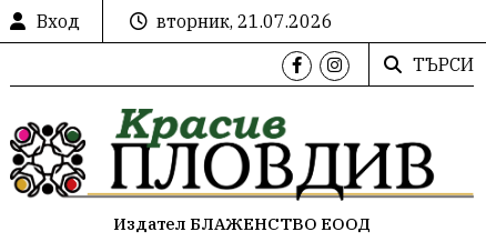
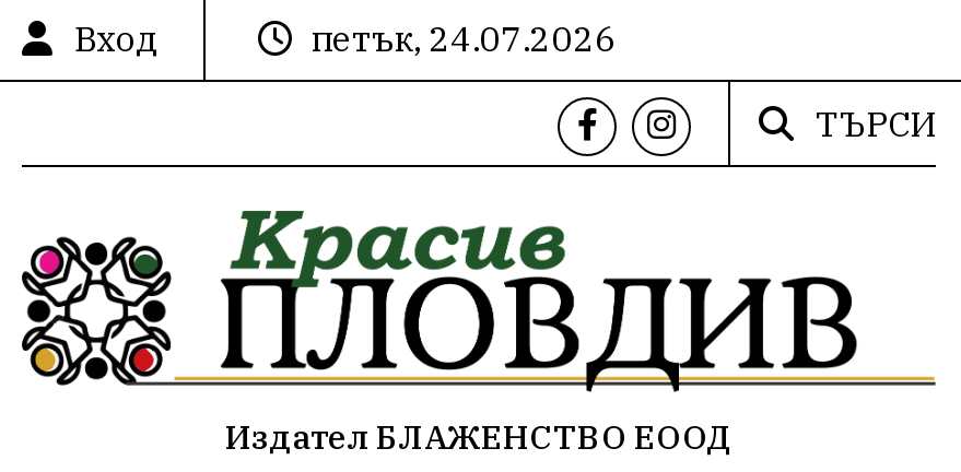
- вторник, 21.07.2026
+ петък, 24.07.2026
